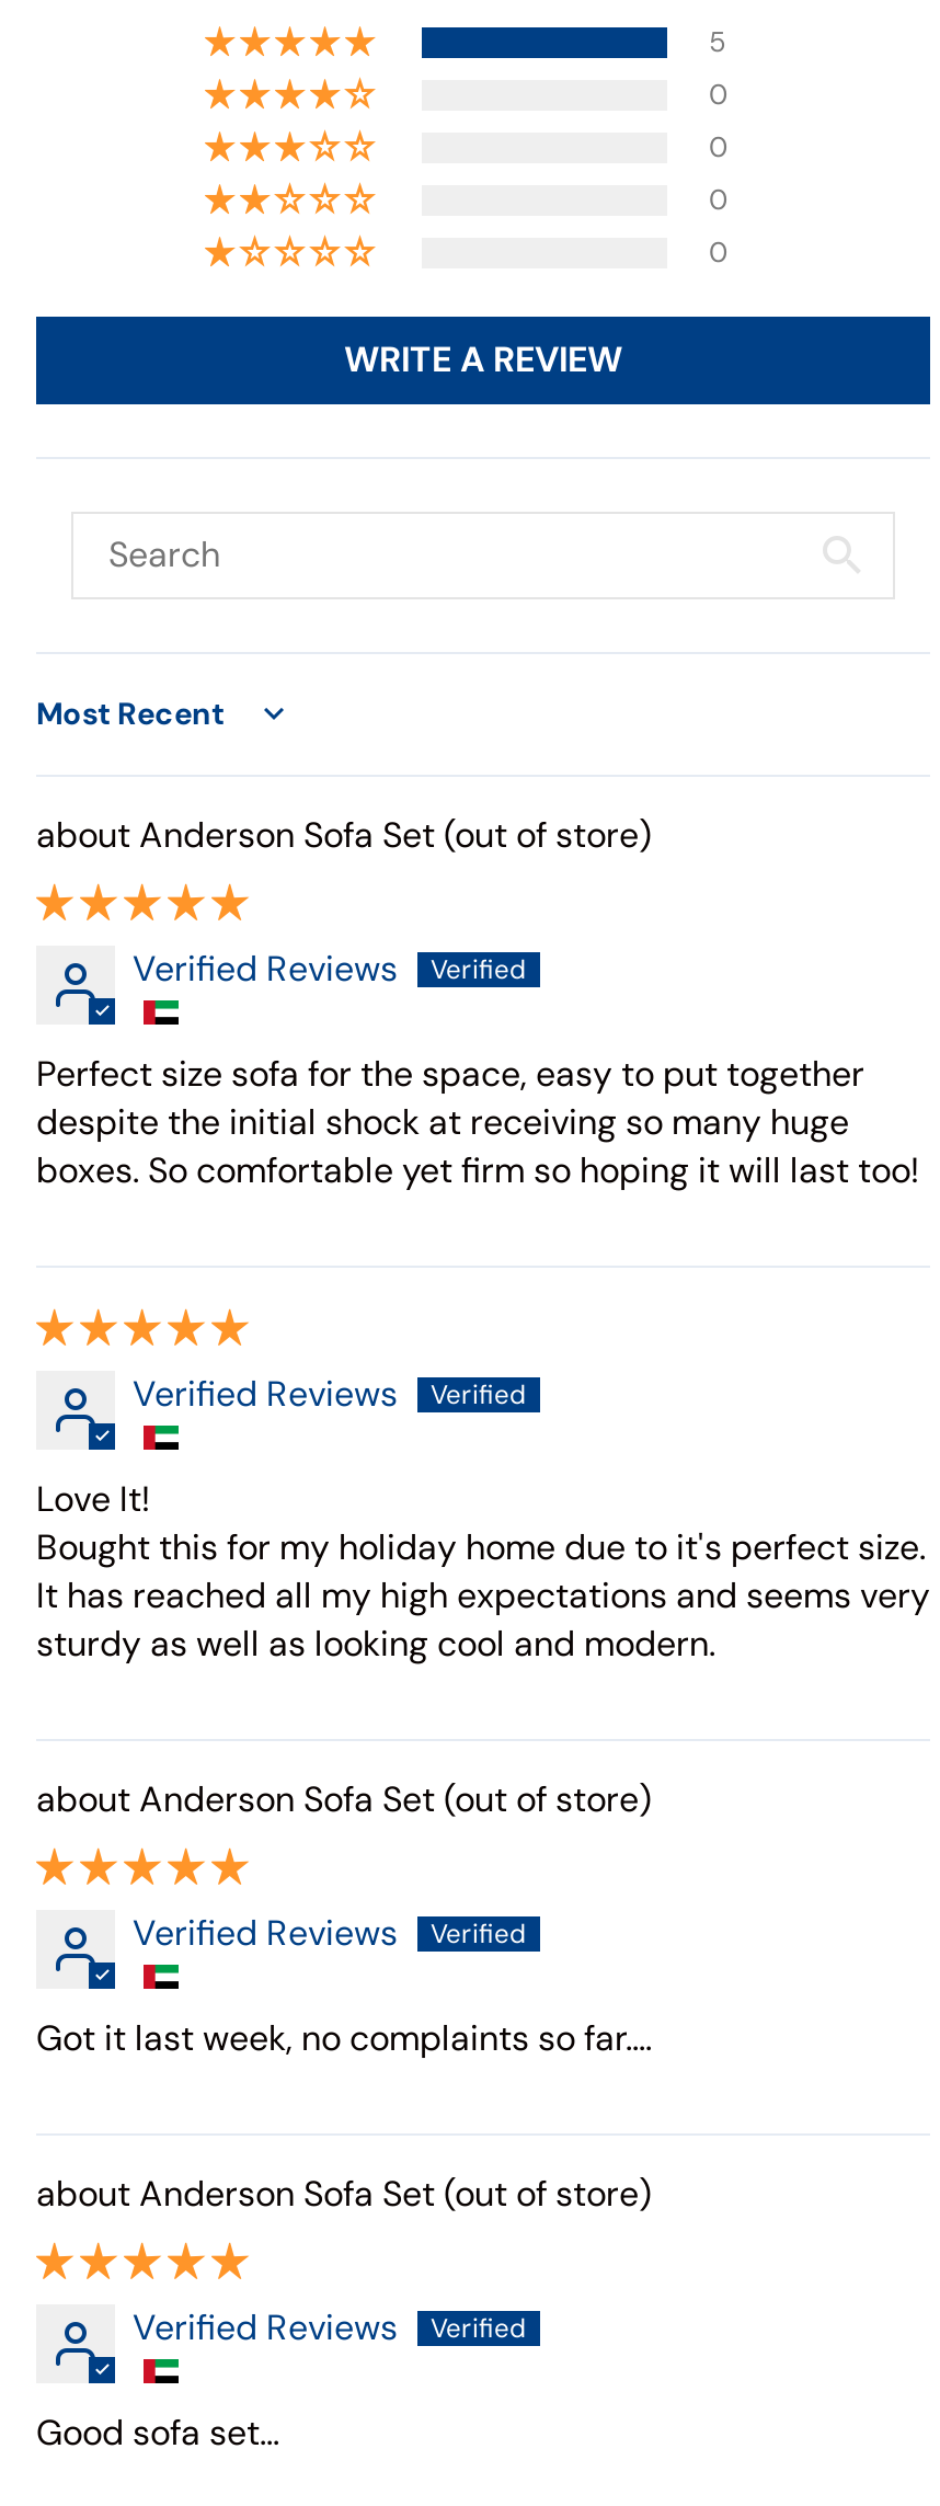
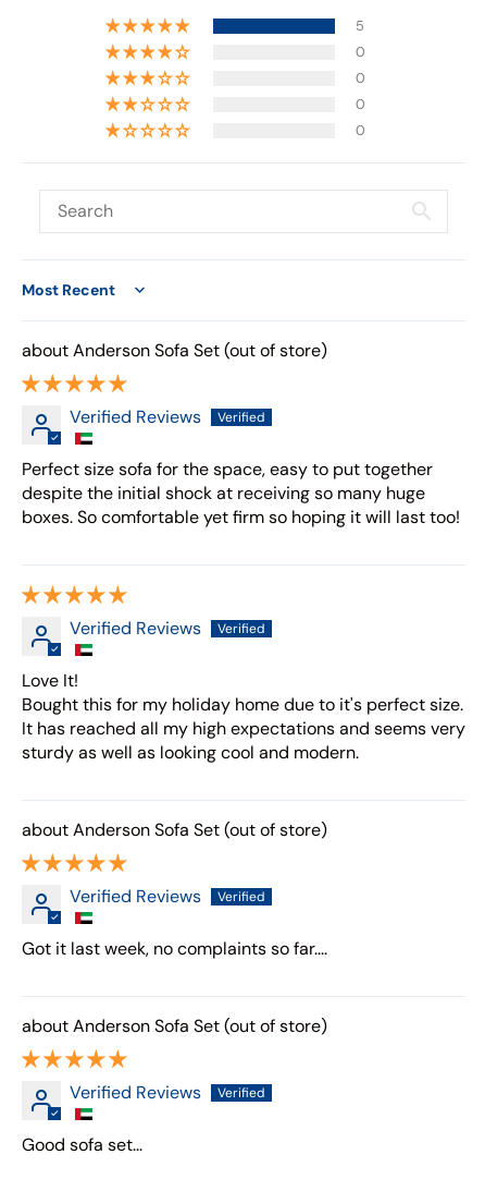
- WRITE A REVIEW
